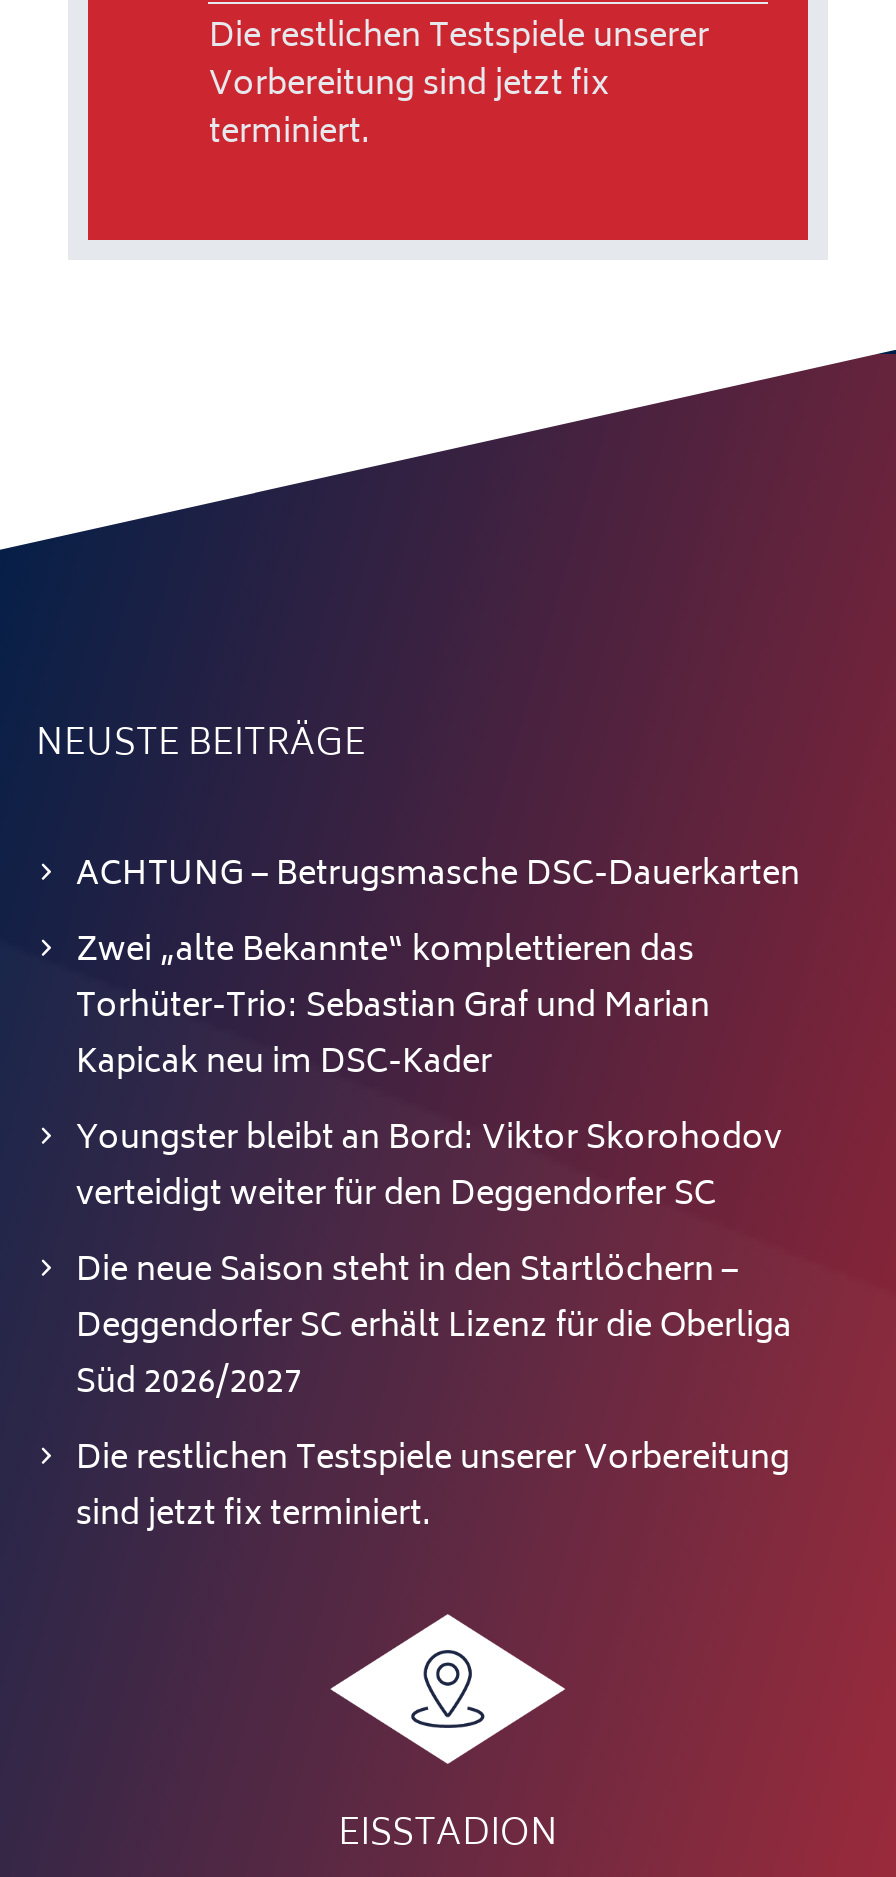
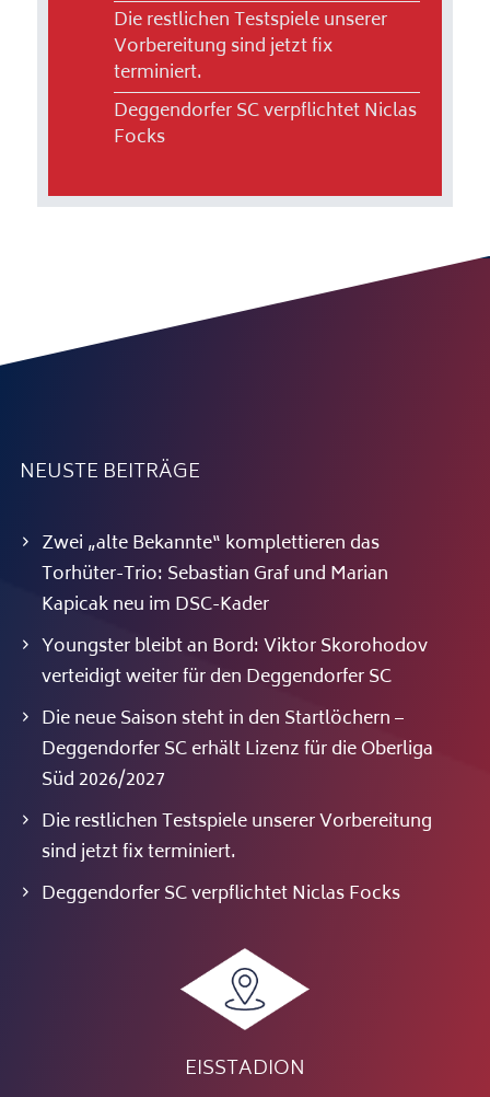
+ Deggendorfer SC verpflichtet Niclas
+ Focks

- ACHTUNG – Betrugsmasche DSC-Dauerkarten

+ Deggendorfer SC verpflichtet Niclas Focks
